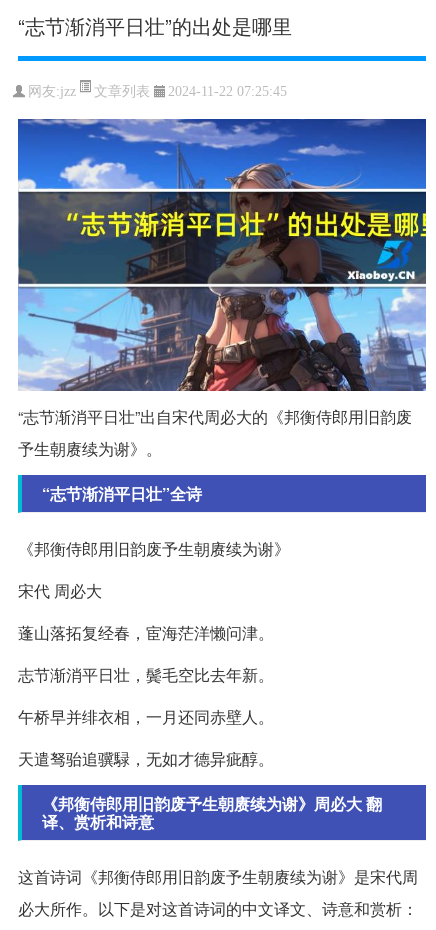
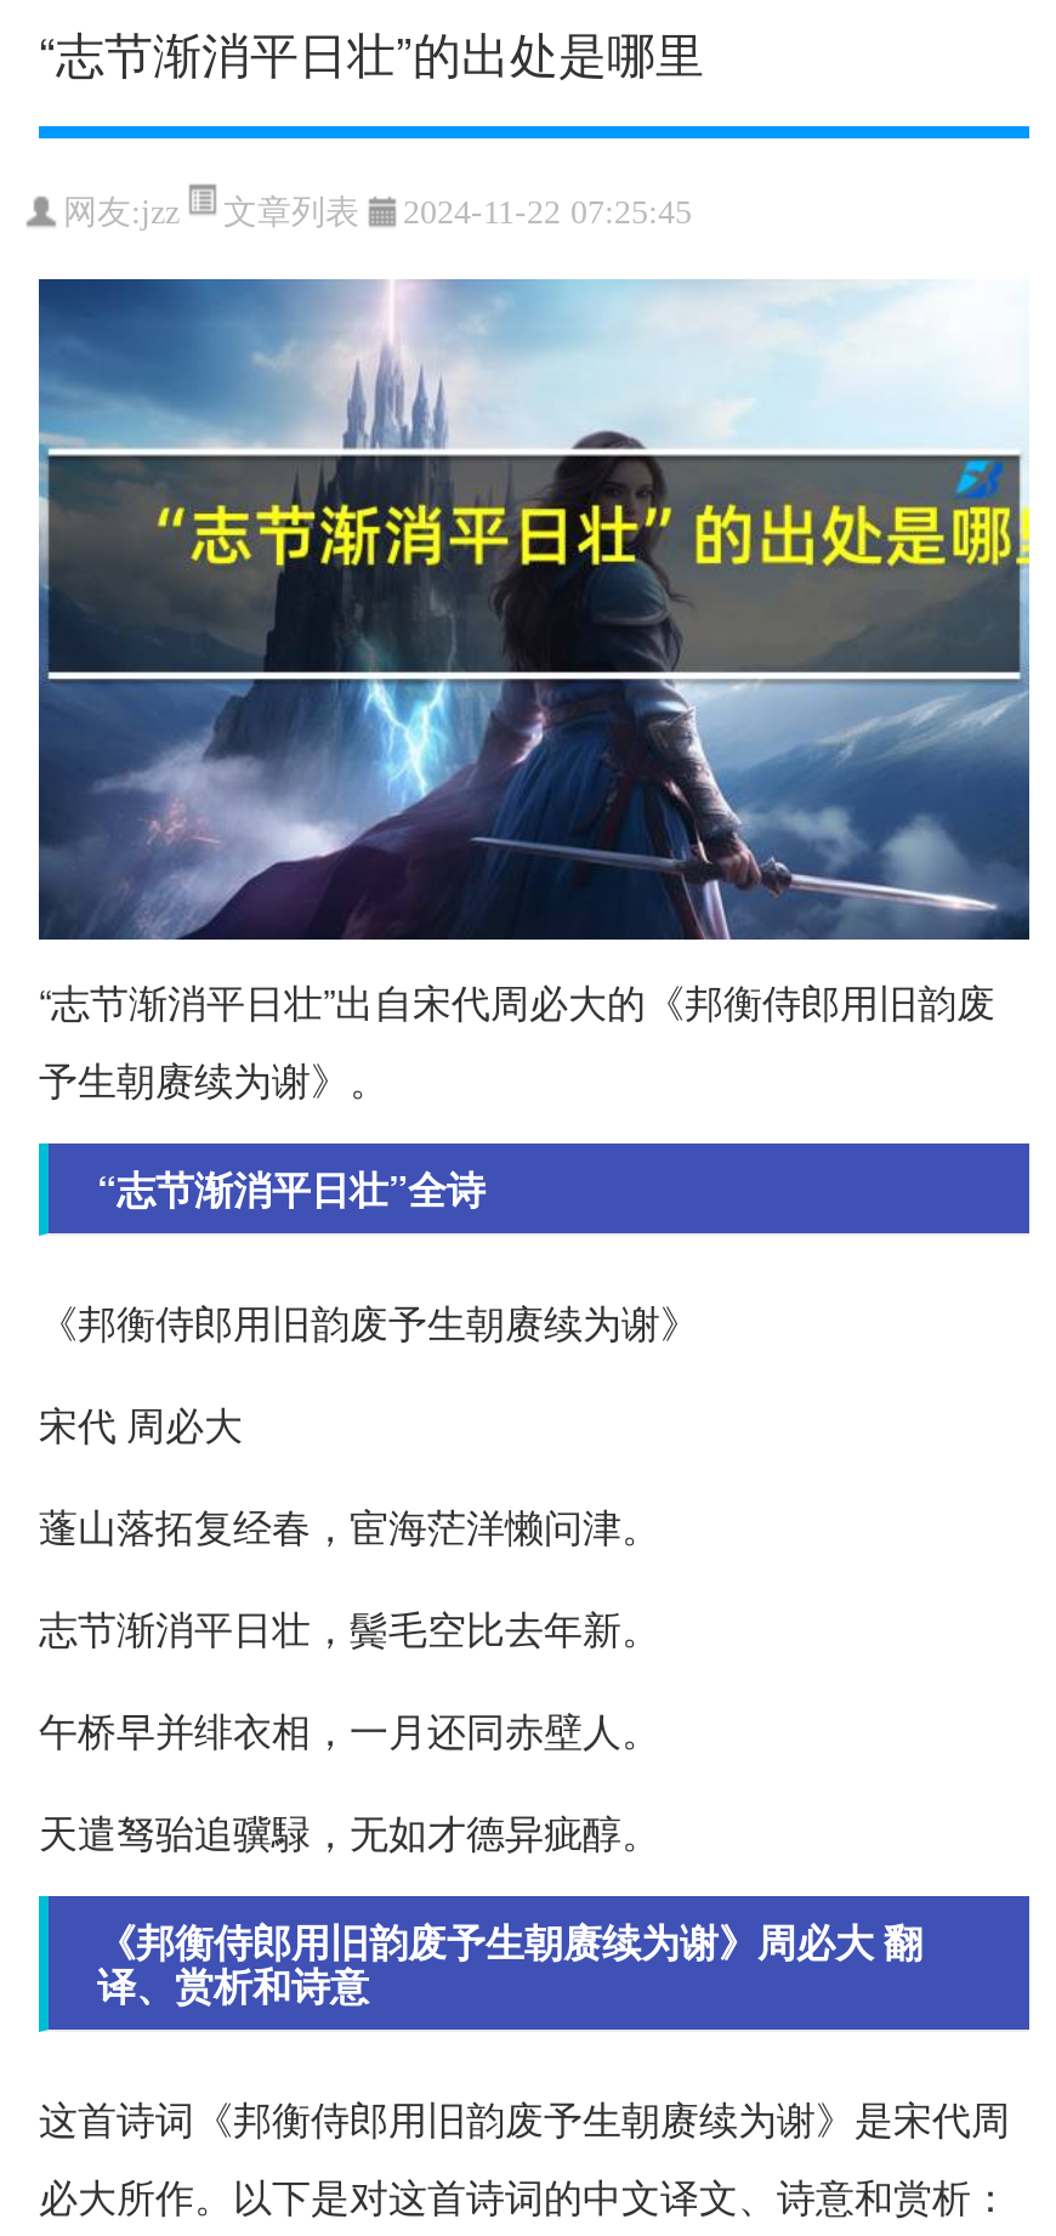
- [image]
+ [image]
